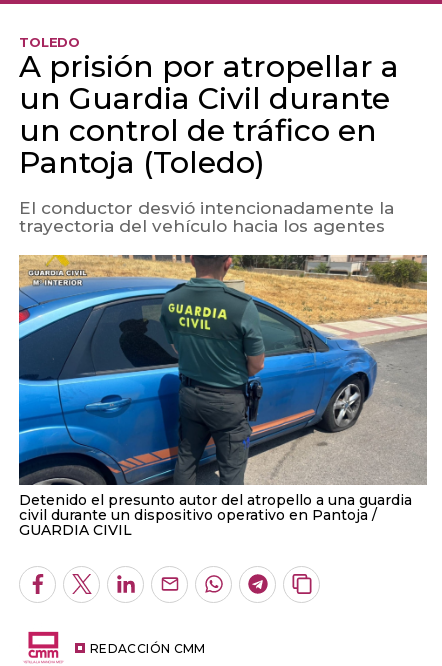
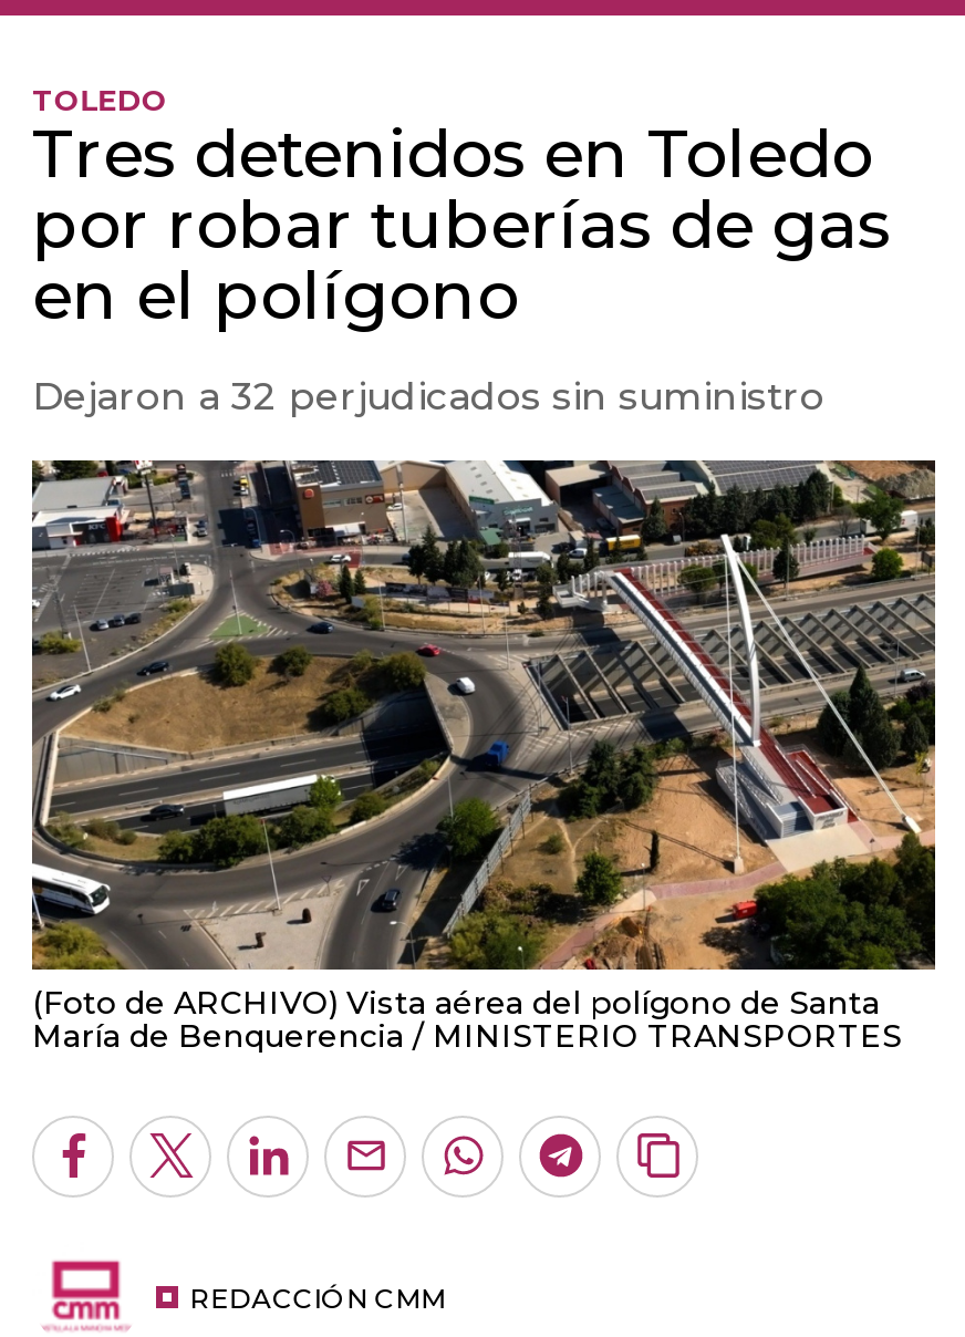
- A prisión por atropellar a
- un Guardia Civil durante
- un control de tráfico en
- Pantoja (Toledo)
+ Tres detenidos en Toledo
+ por robar tuberías de gas
+ en el polígono

- El conductor desvió intencionadamente la
- trayectoria del vehículo hacia los agentes
+ Dejaron a 32 perjudicados sin suministro

- [image]
+ [image]

- Detenido el presunto autor del atropello a una guardia
- civil durante un dispositivo operativo en Pantoja
- GUARDIA CIVIL
+ (Foto de ARCHIVO) Vista aérea del polígono de Santa
+ María de Benquerencia
+ MINISTERIO TRANSPORTES
